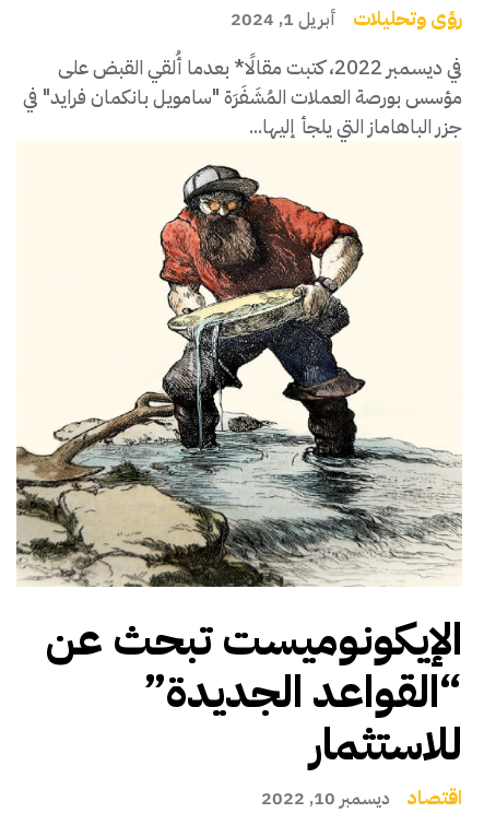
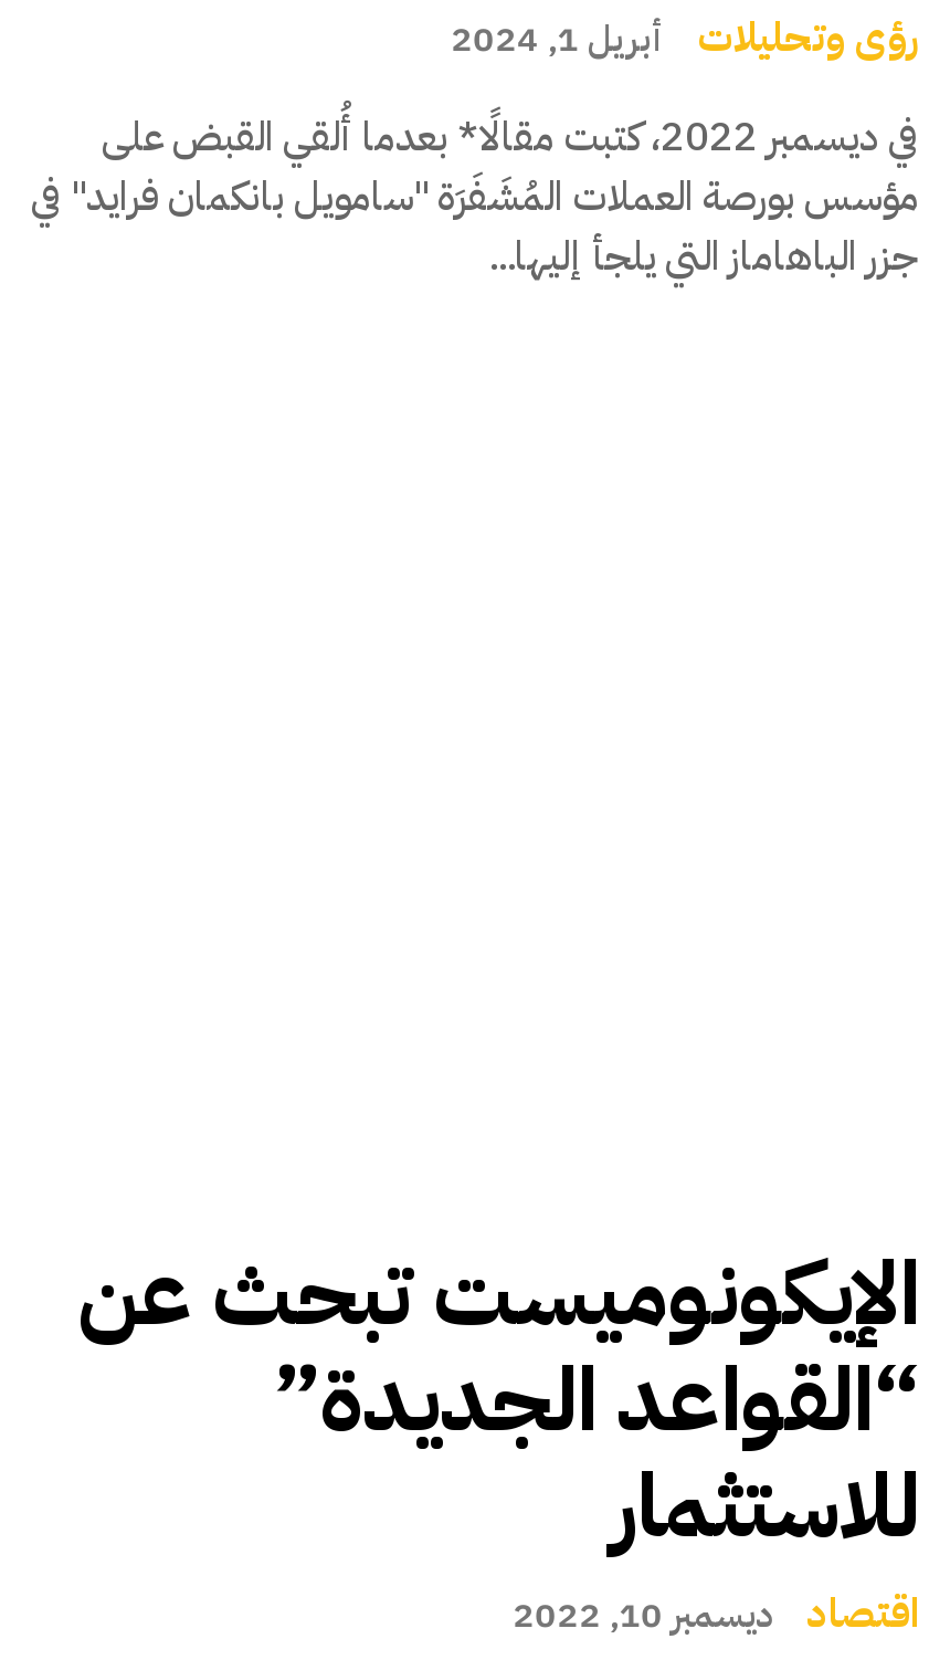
- [image]
